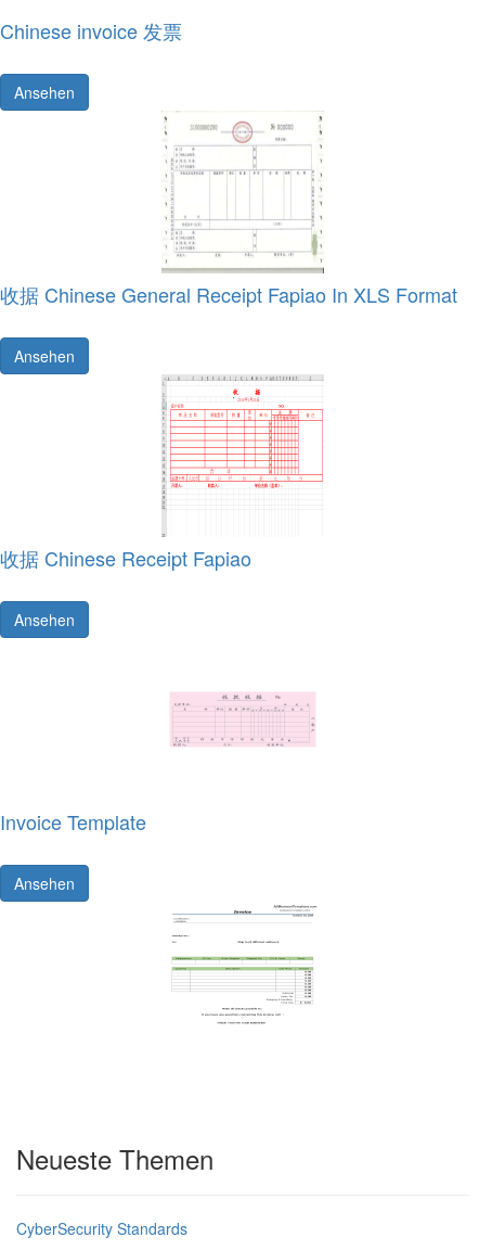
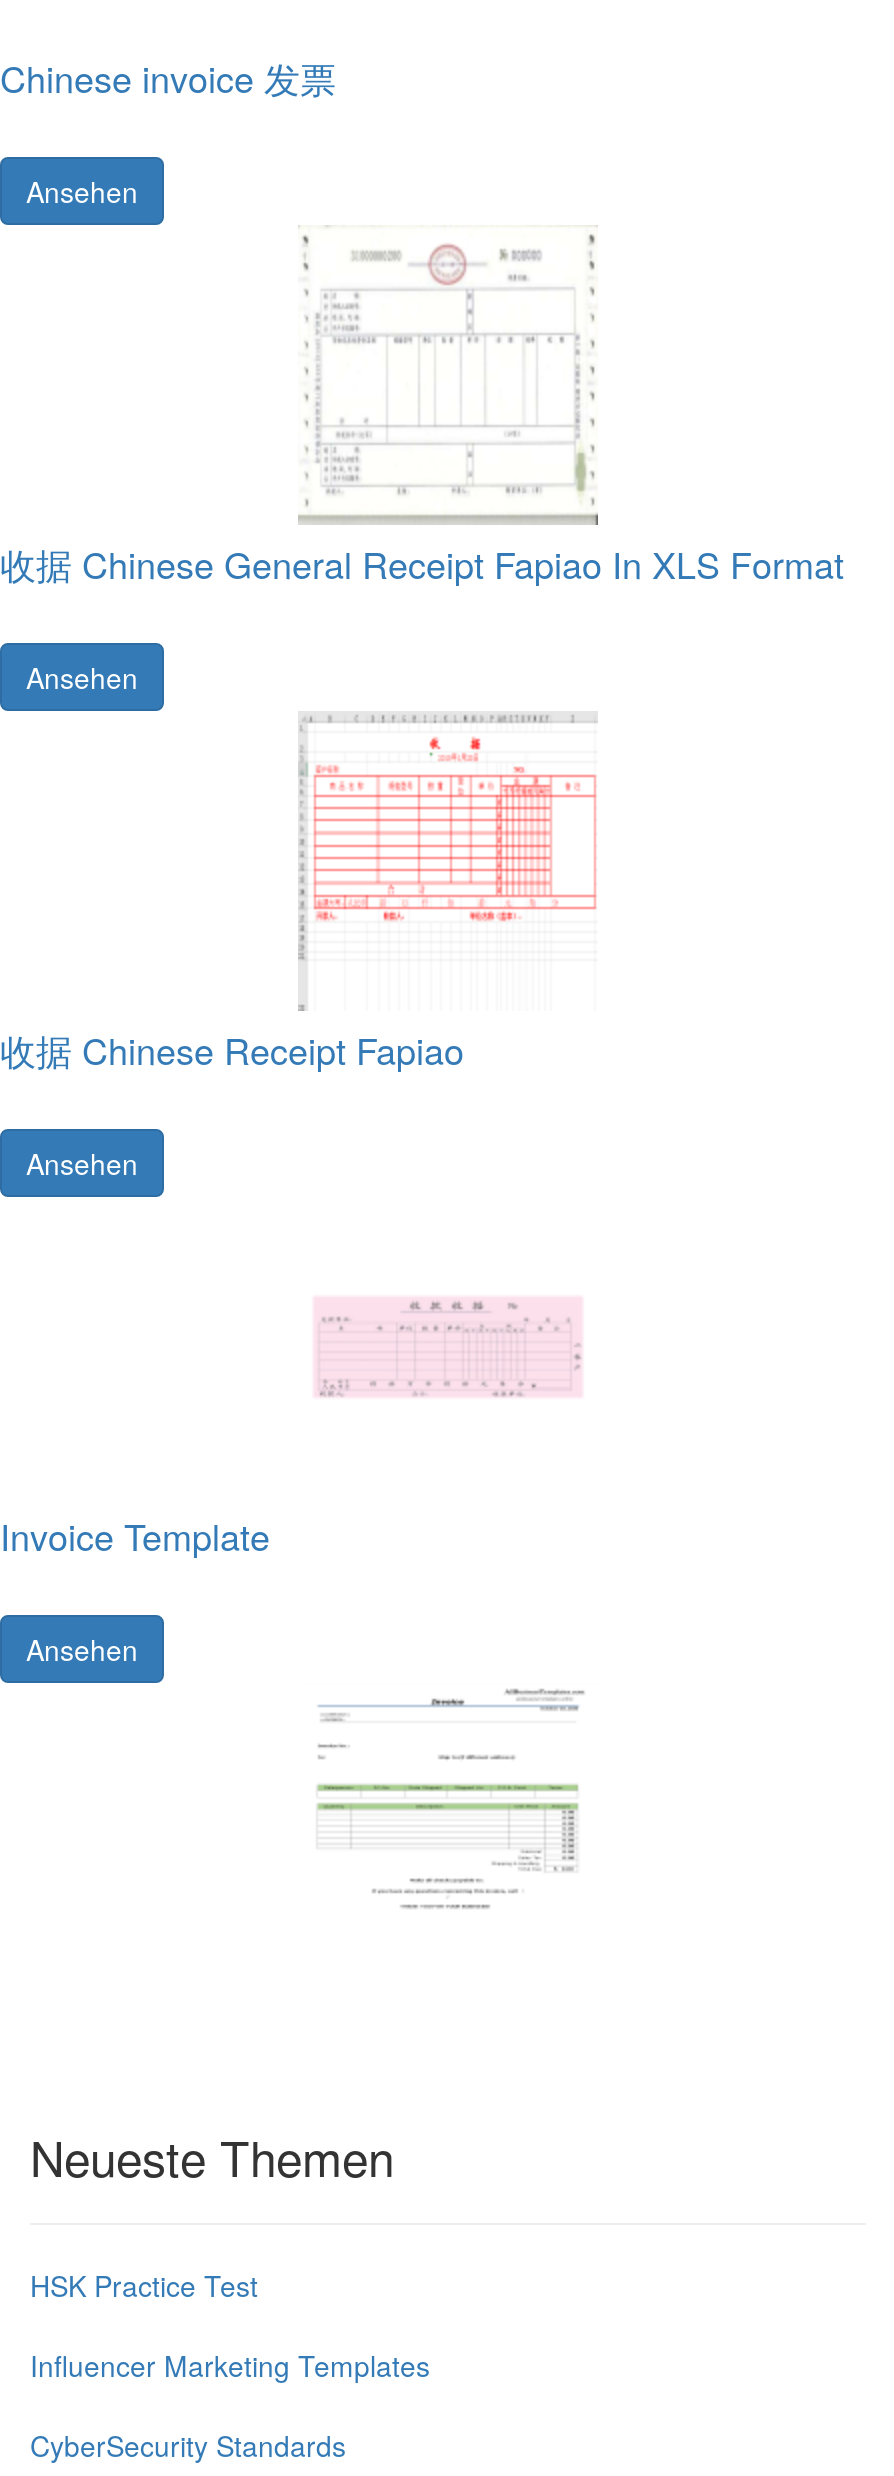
+ HSK Practice Test
+ Influencer Marketing Templates
